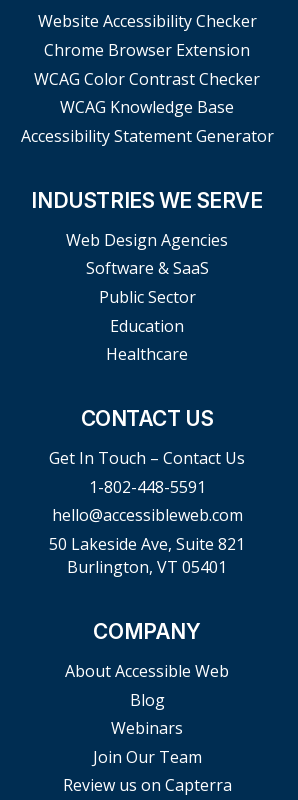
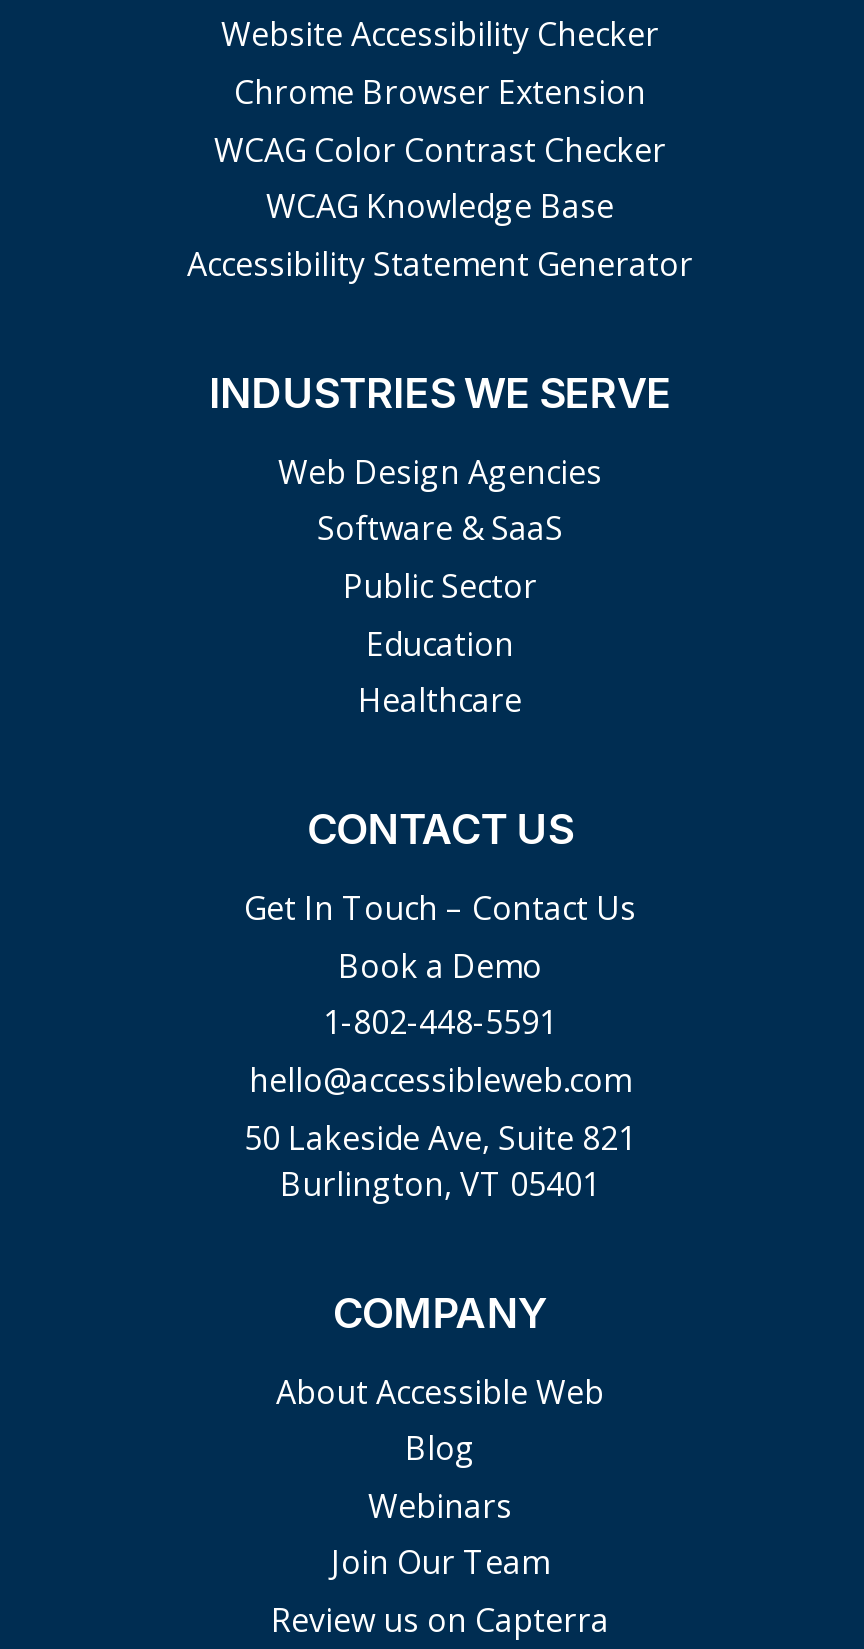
+ Book a Demo
